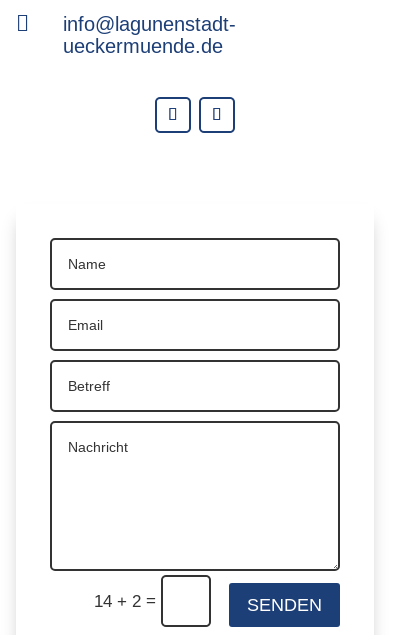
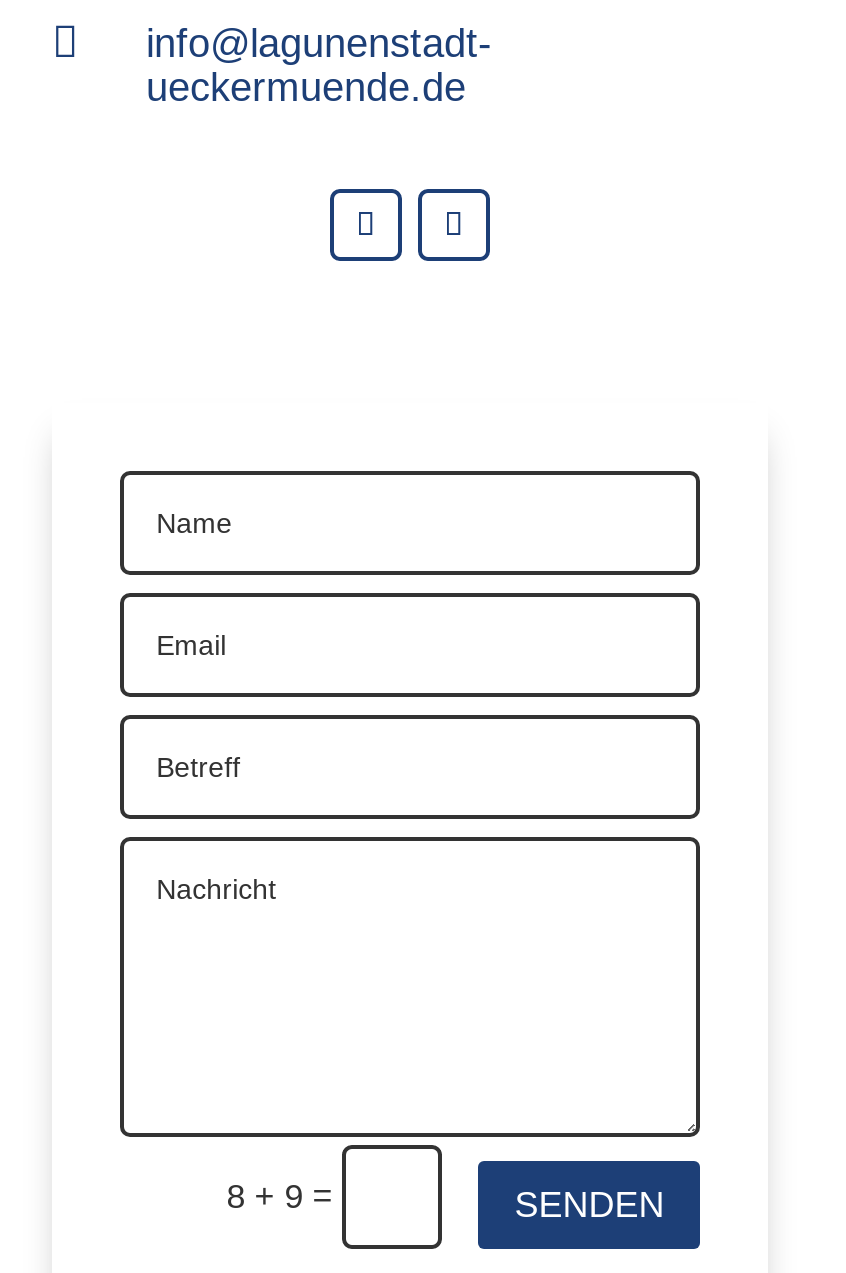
- 14 + 2 =
+ 8 + 9 =
